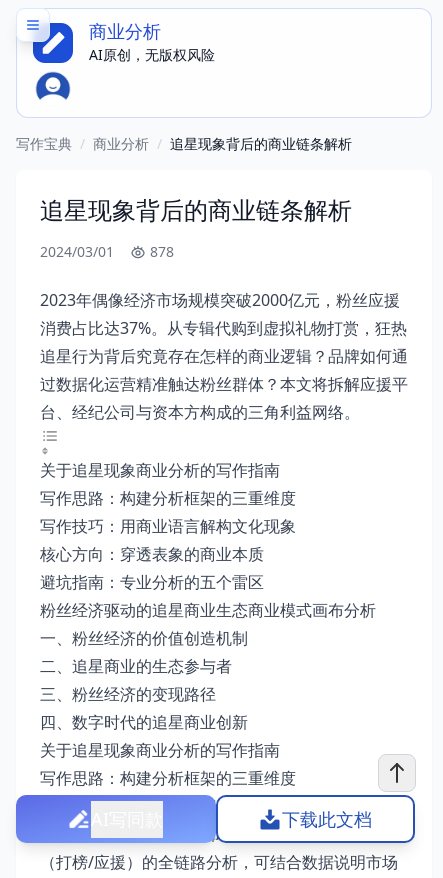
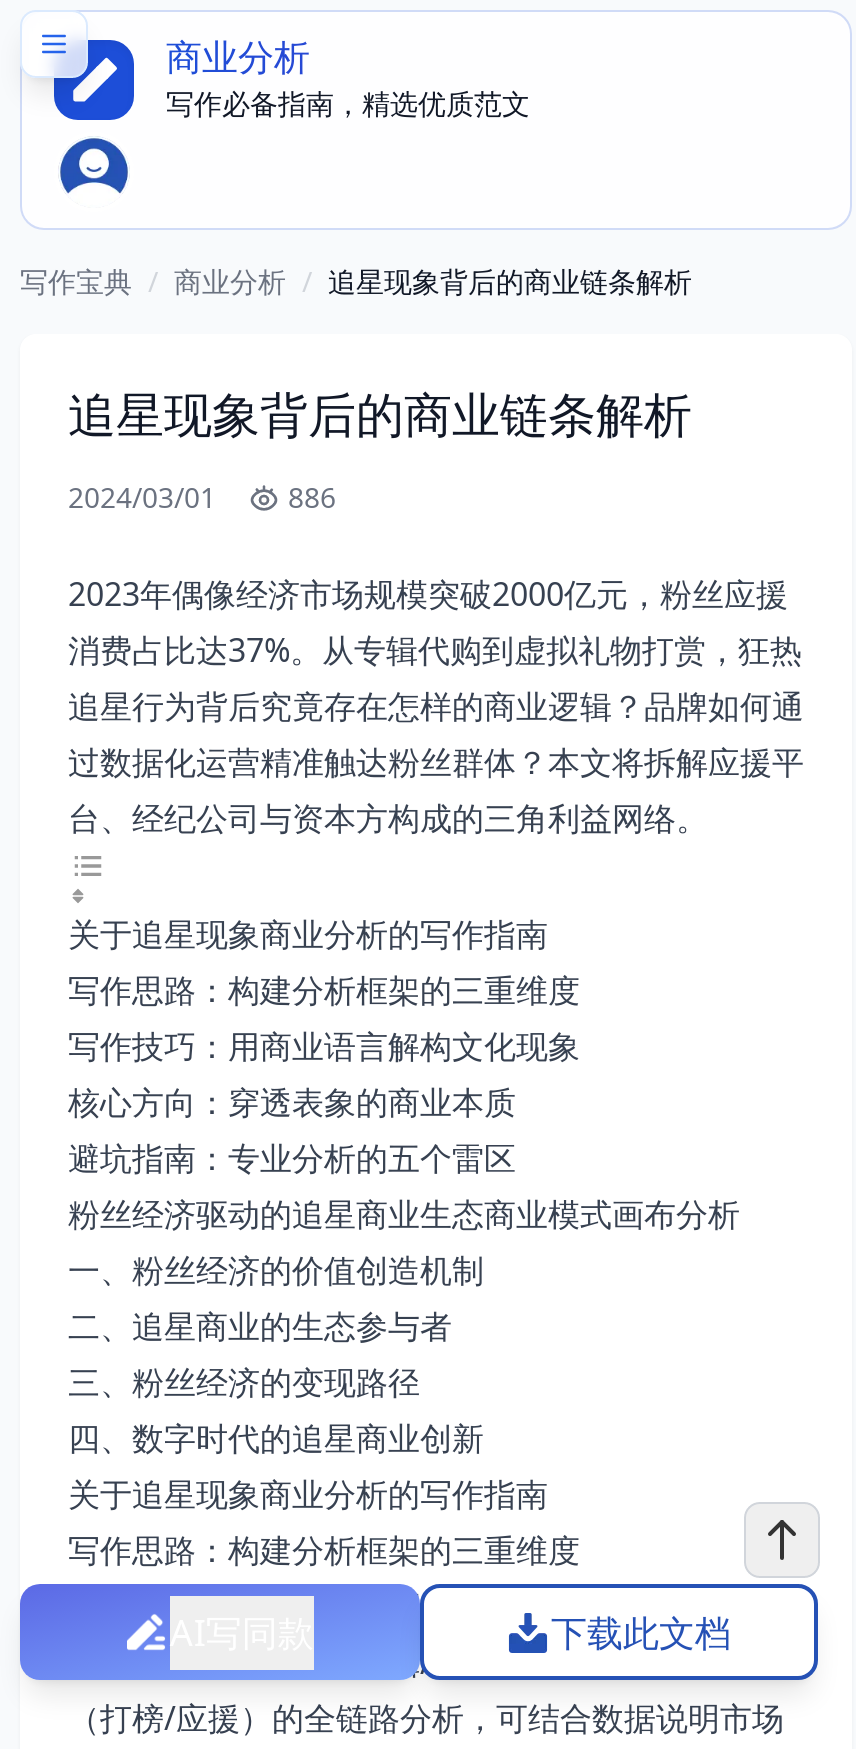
- AI原创，无版权风险
+ 写作必备指南，精选优质范文

- 2024/03/01 878
+ 2024/03/01 886
